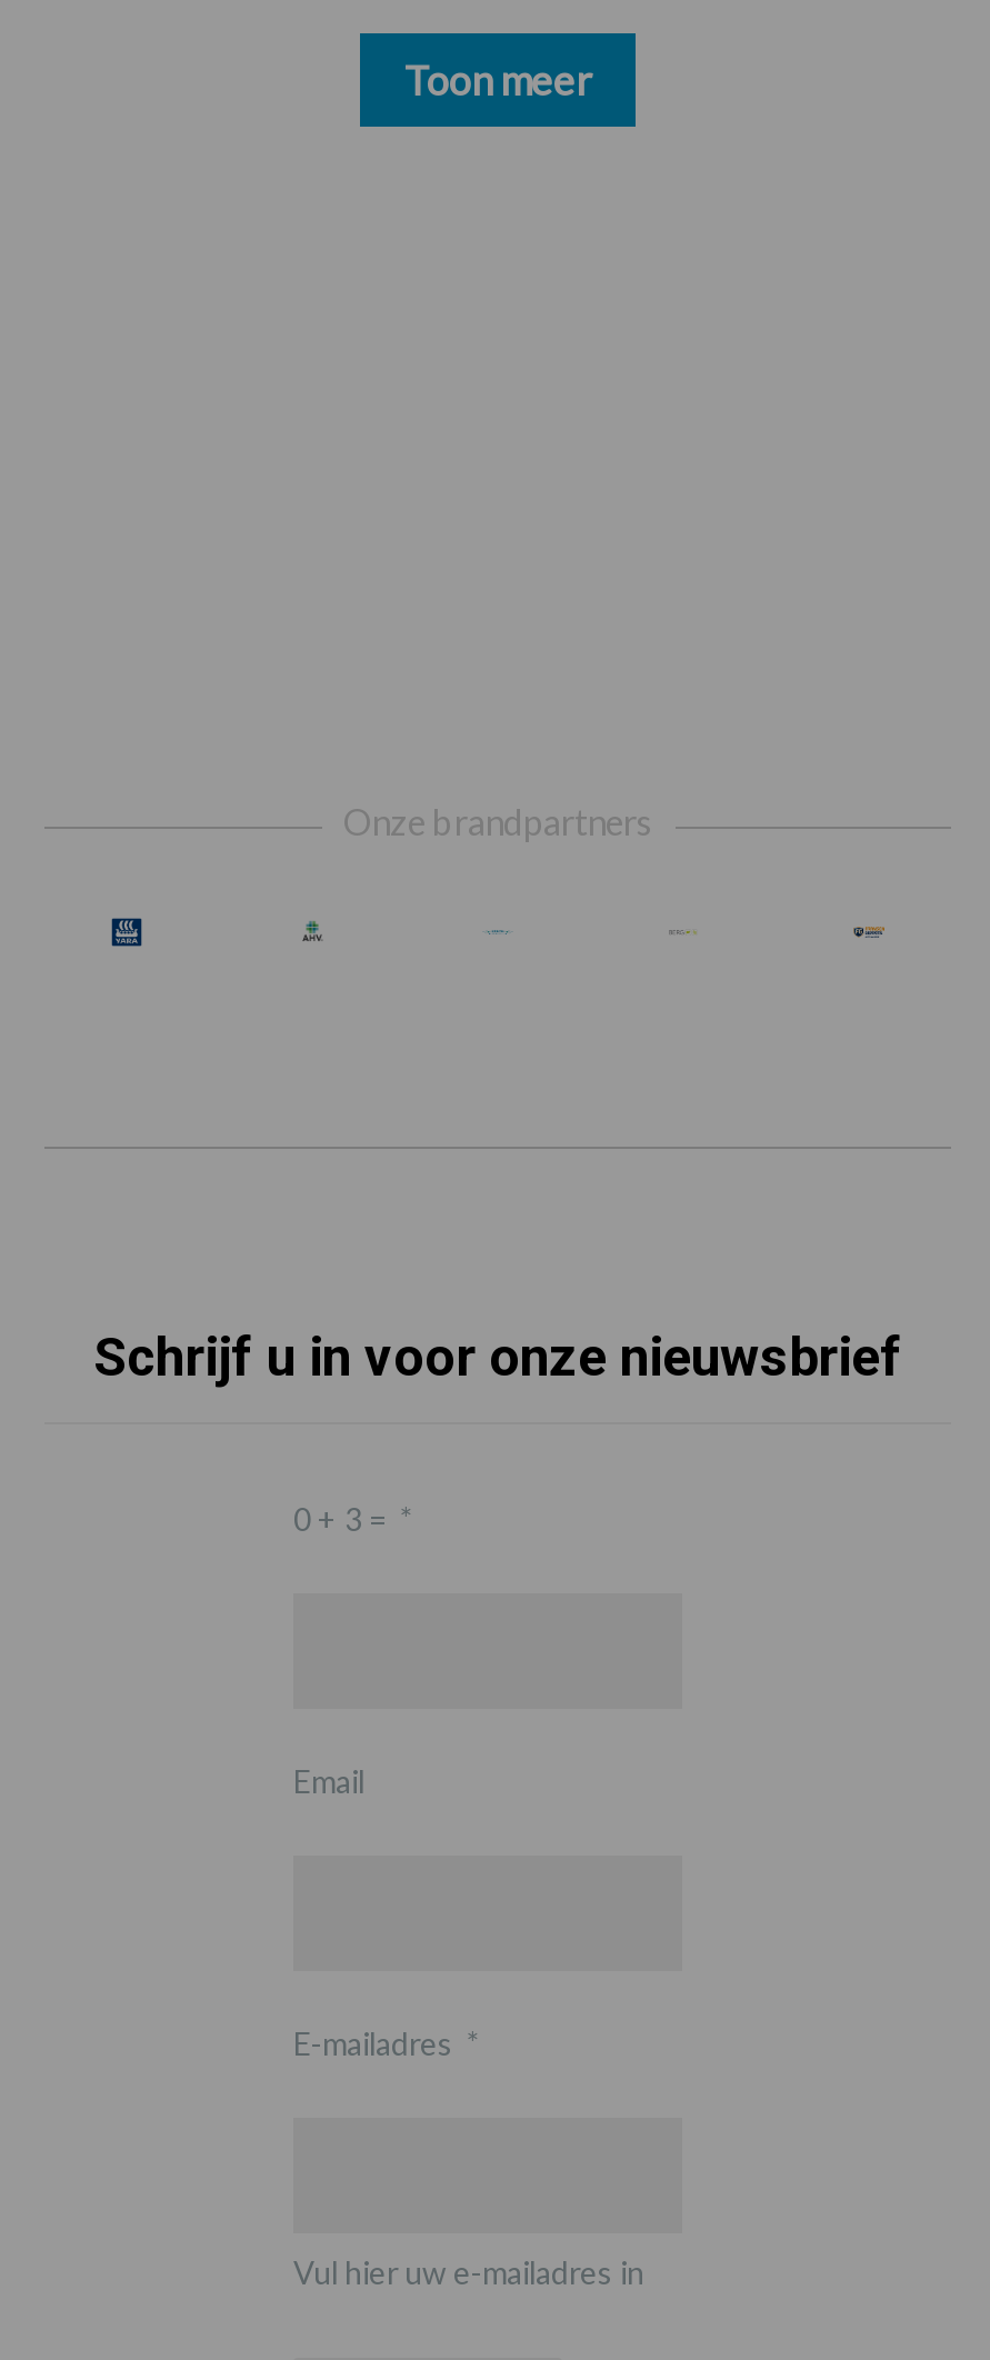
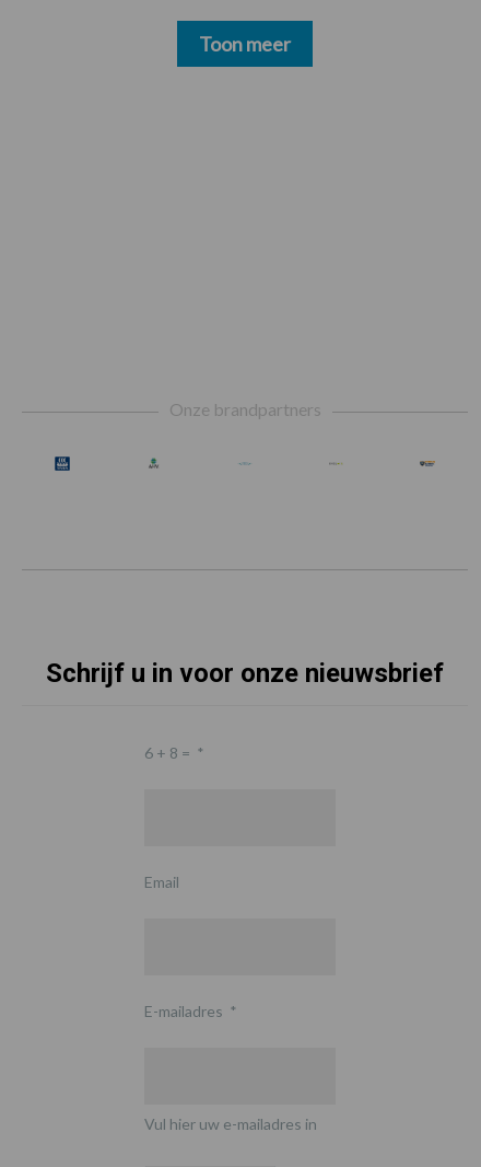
- 0 + 3 = *
+ 6 + 8 = *
